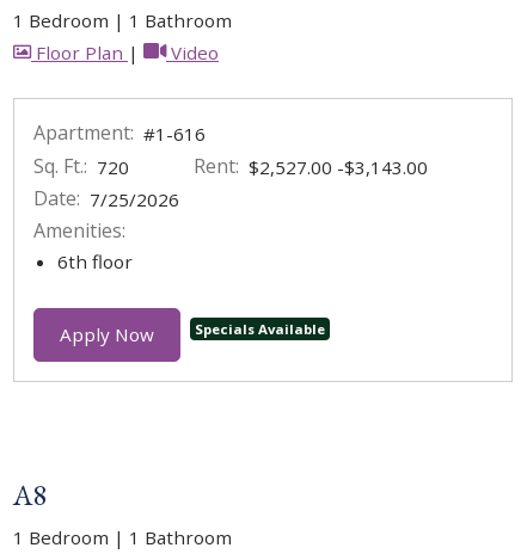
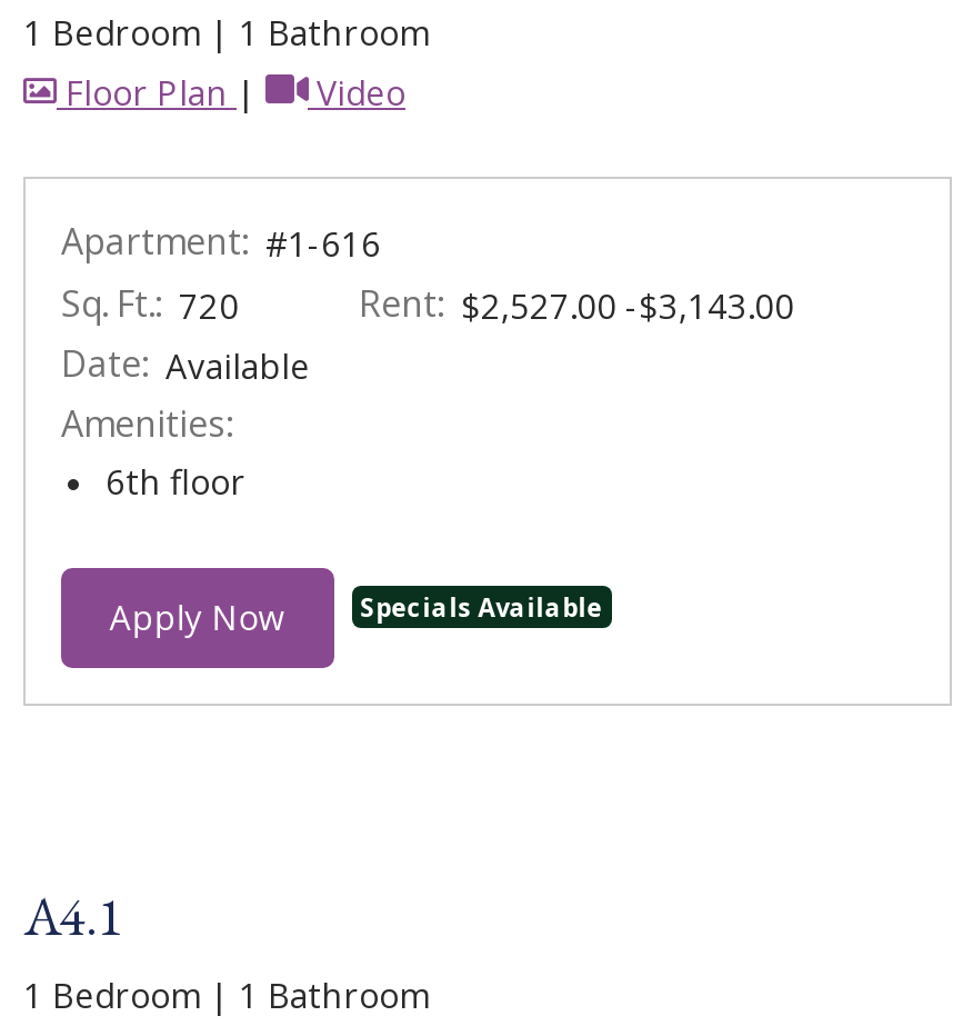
- Date: 7/25/2026
+ Date: Available

- A8
+ A4.1
